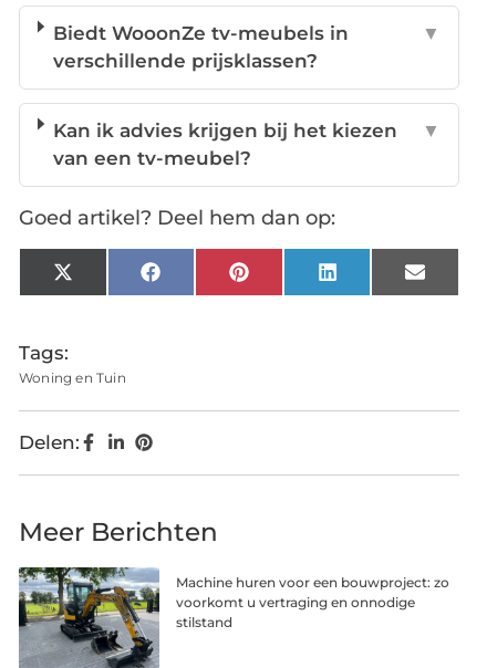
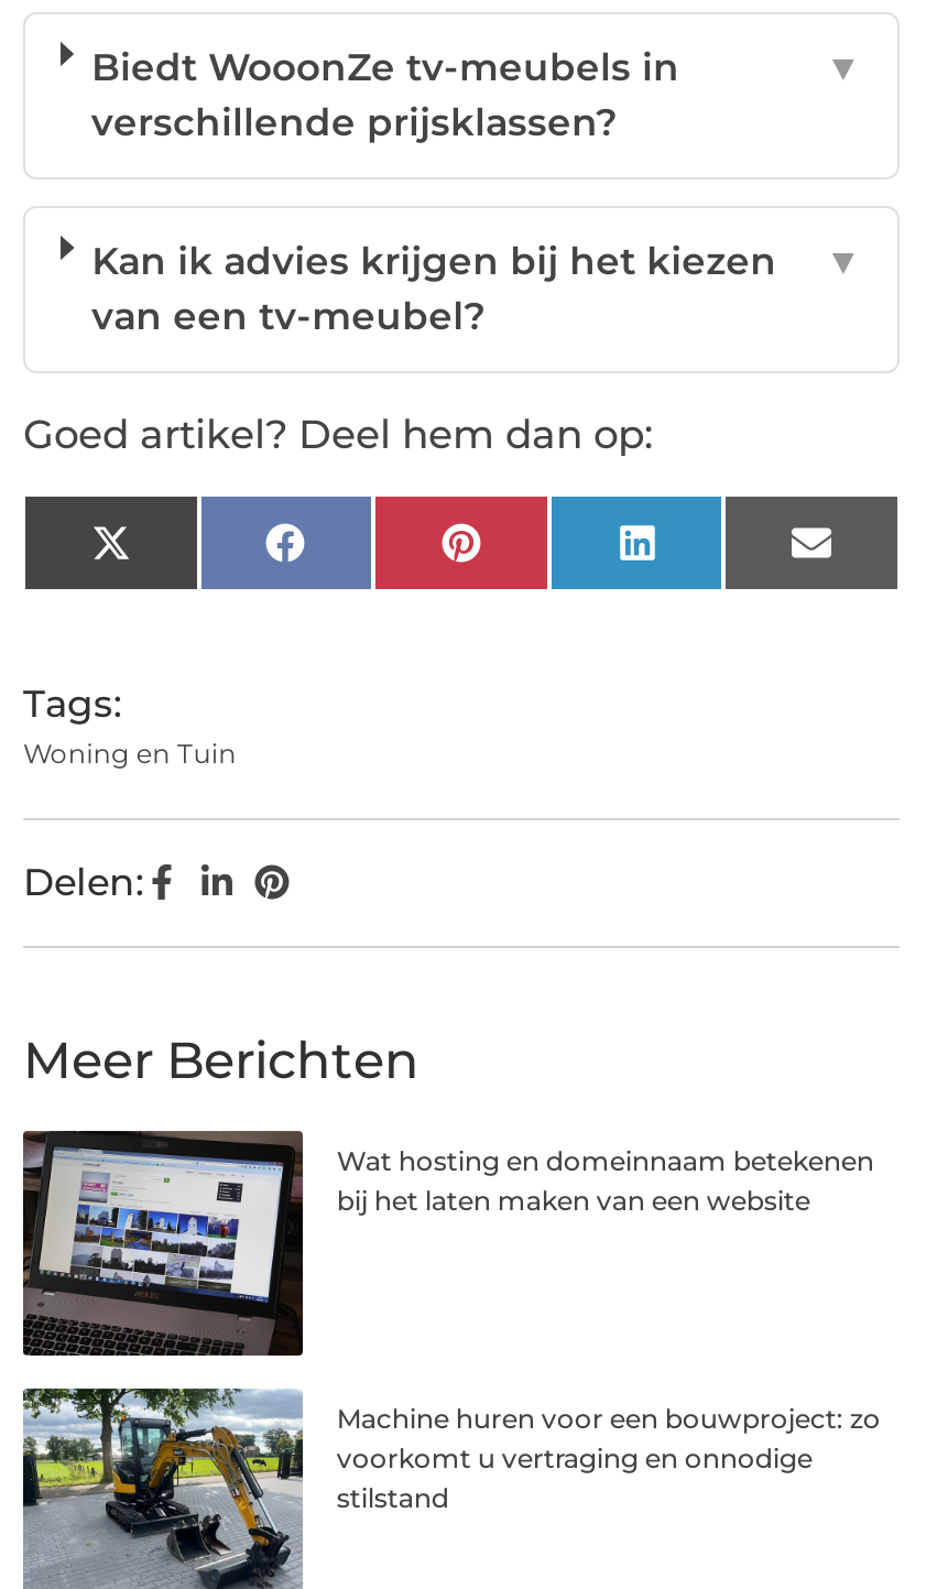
+ [image]
+ Wat hosting en domeinnaam betekenen
+ bij het laten maken van een website
